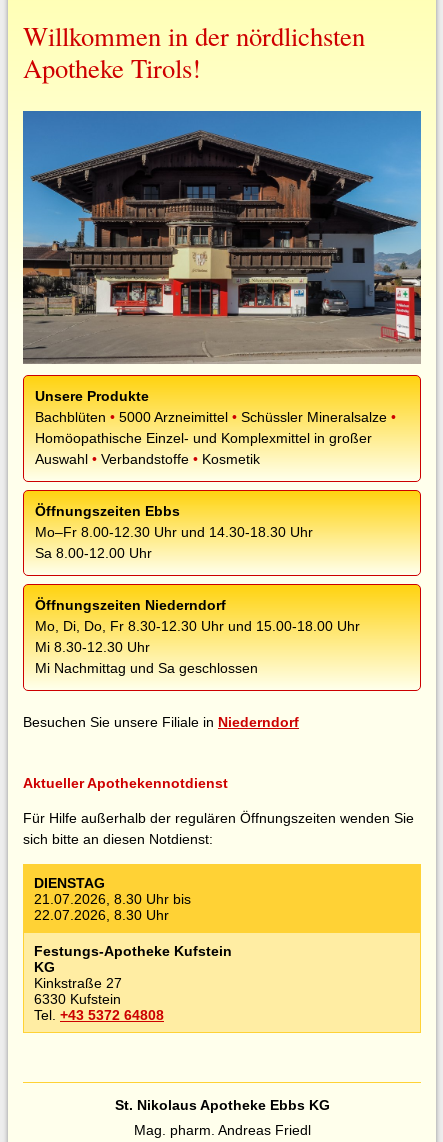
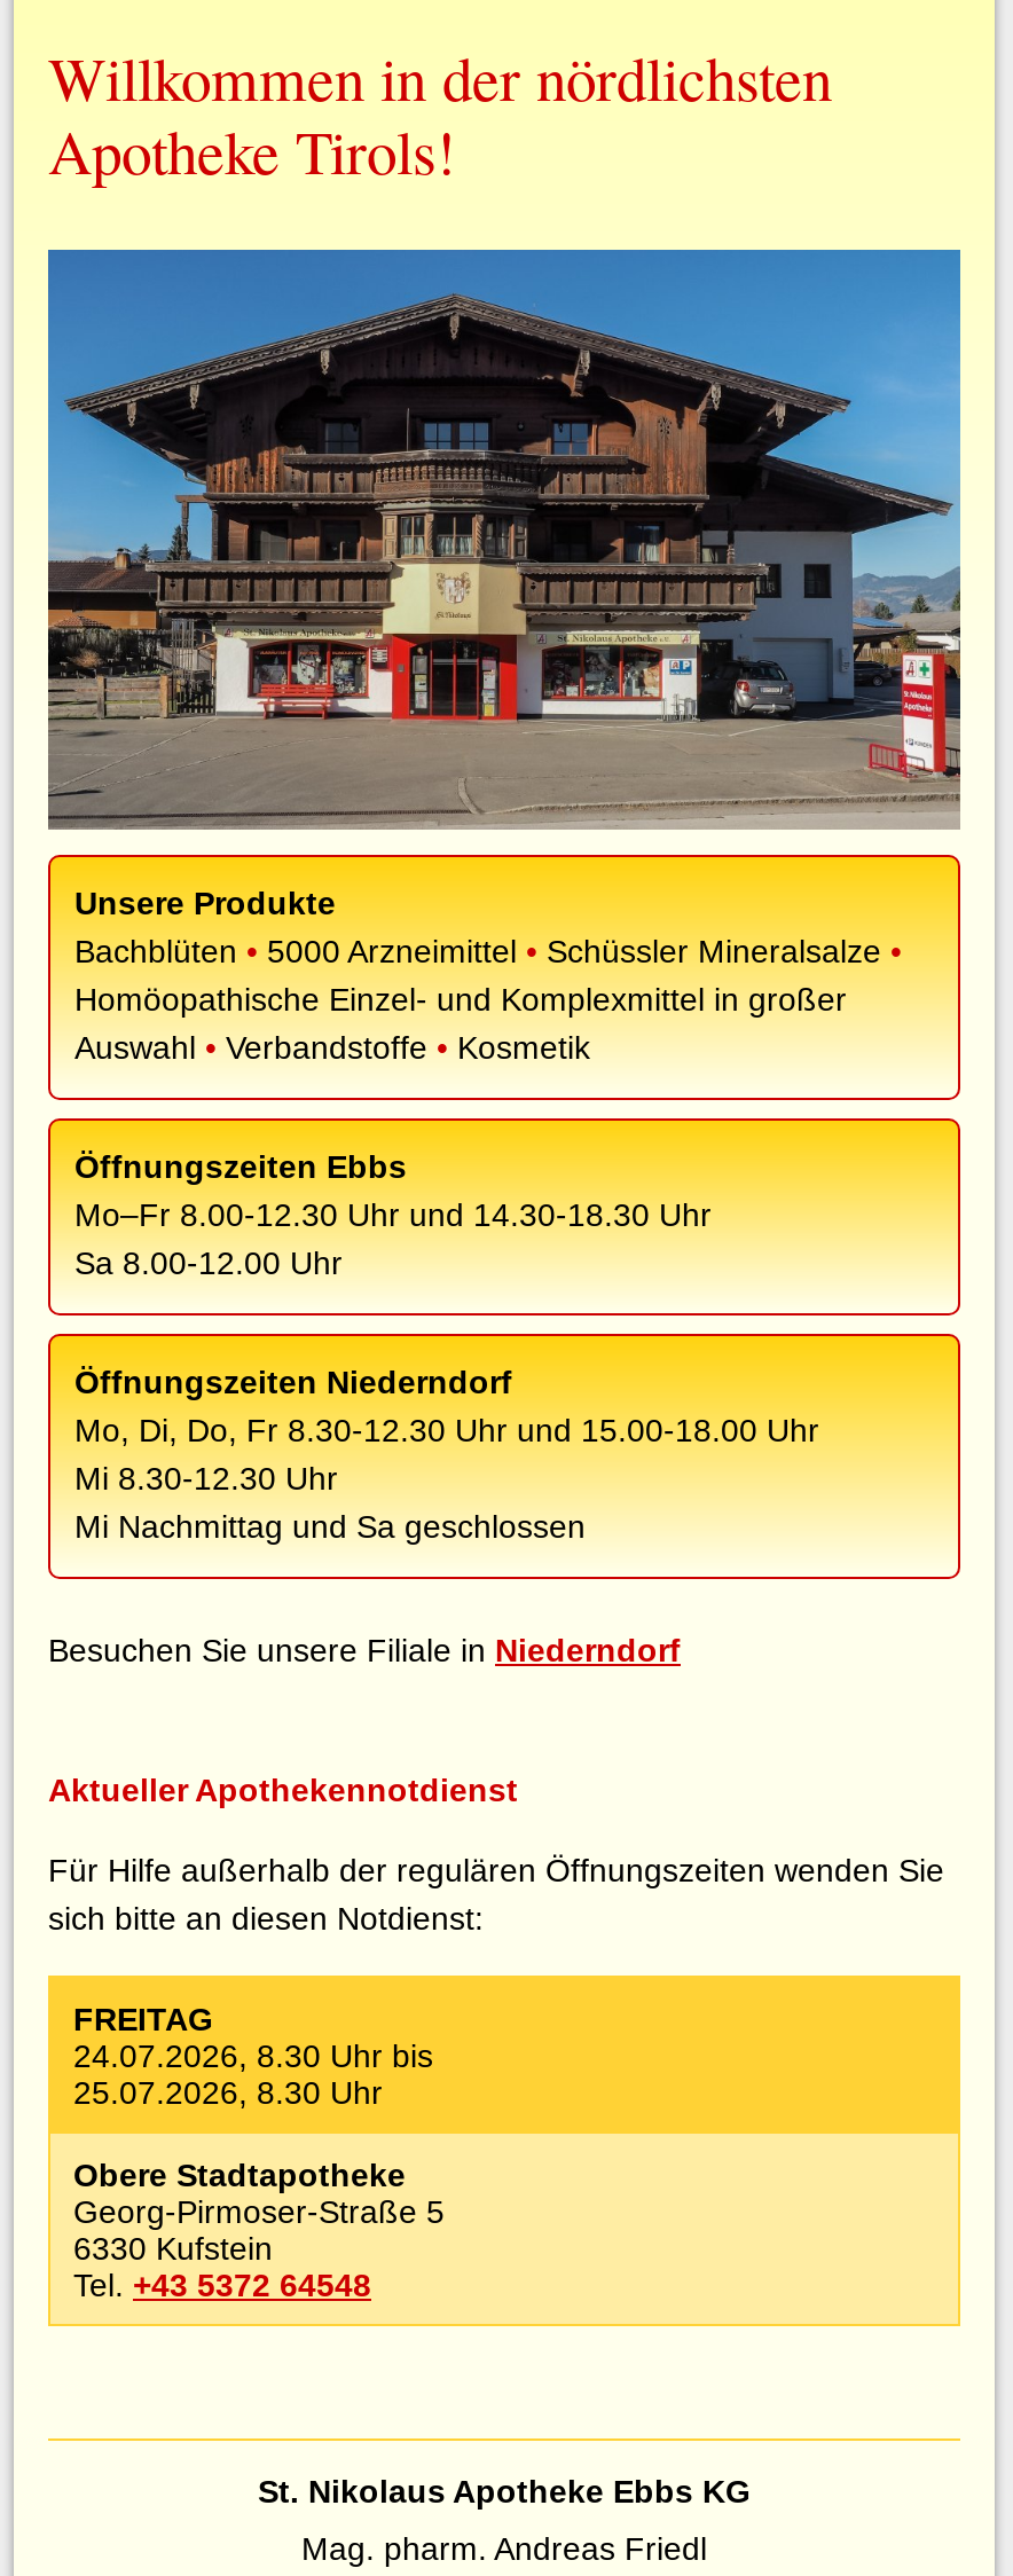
- DIENSTAG
- 21.07.2026, 8.30 Uhr bis
- 22.07.2026, 8.30 Uhr
+ FREITAG
+ 24.07.2026, 8.30 Uhr bis
+ 25.07.2026, 8.30 Uhr

- Festungs-Apotheke Kufstein
- KG
- Kinkstraße 27
+ Obere Stadtapotheke
+ Georg-Pirmoser-Straße 5

- Tel. +43 5372 64808
+ Tel. +43 5372 64548
